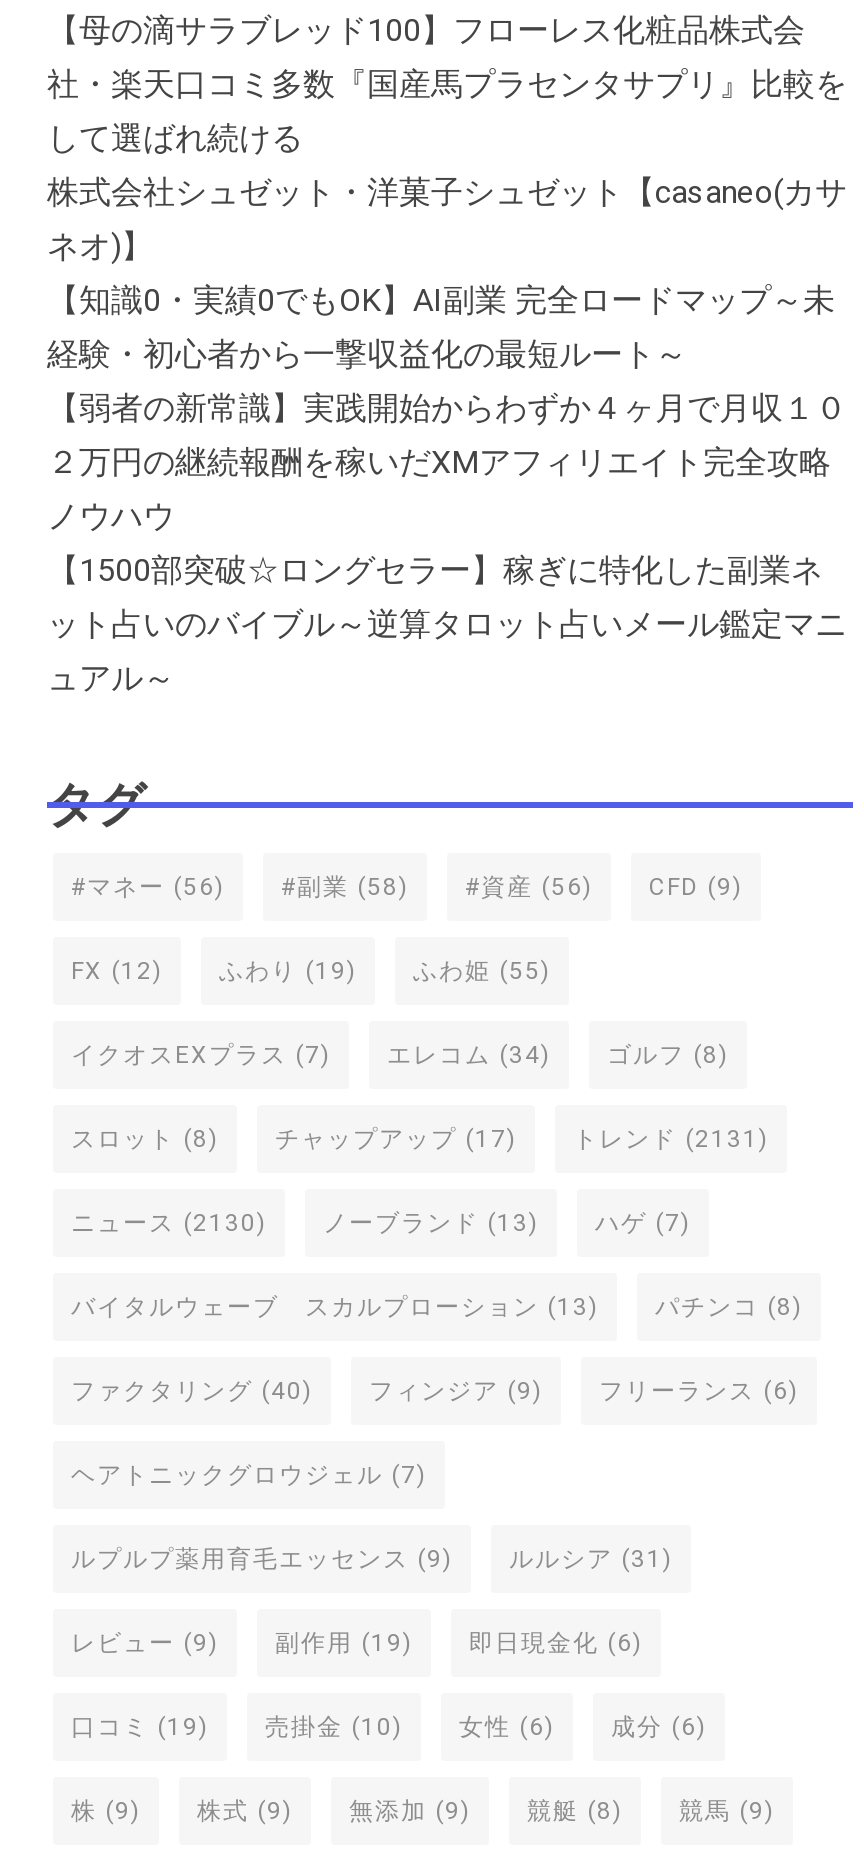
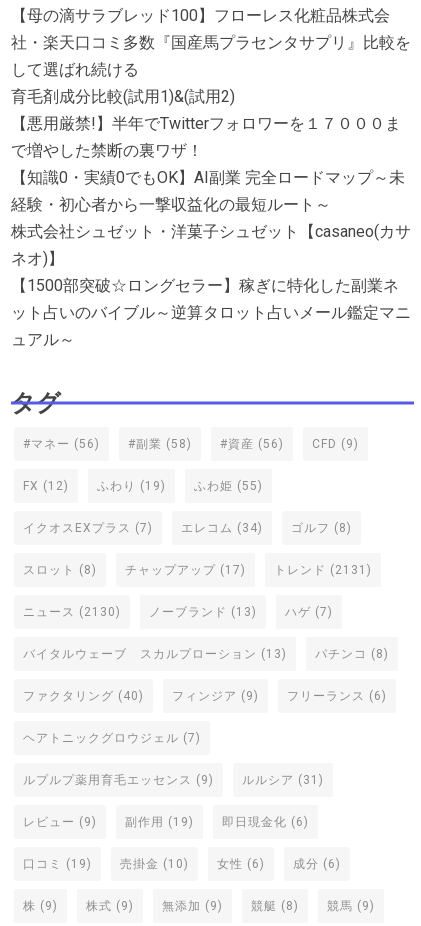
+ 育毛剤成分比較(試用1)&(試用2)
+ 【悪用厳禁!】半年でTwitterフォロワーを１７０００ま
+ で増やした禁断の裏ワザ！

moved down: 株式会社シュゼット・洋菓子シュゼット【casaneo(カサ | ネオ)】

moved down: 【知識0・実績0でもOK】AI副業 完全ロードマップ～未 | 経験・初心者から一撃収益化の最短ルート～

- 【弱者の新常識】実践開始からわずか４ヶ月で月収１０
- ２万円の継続報酬を稼いだXMアフィリエイト完全攻略
- ノウハウ
